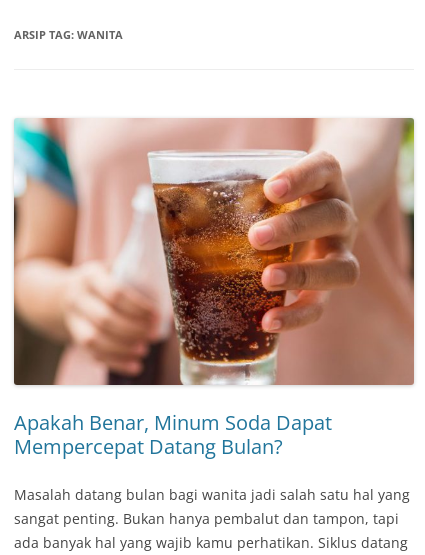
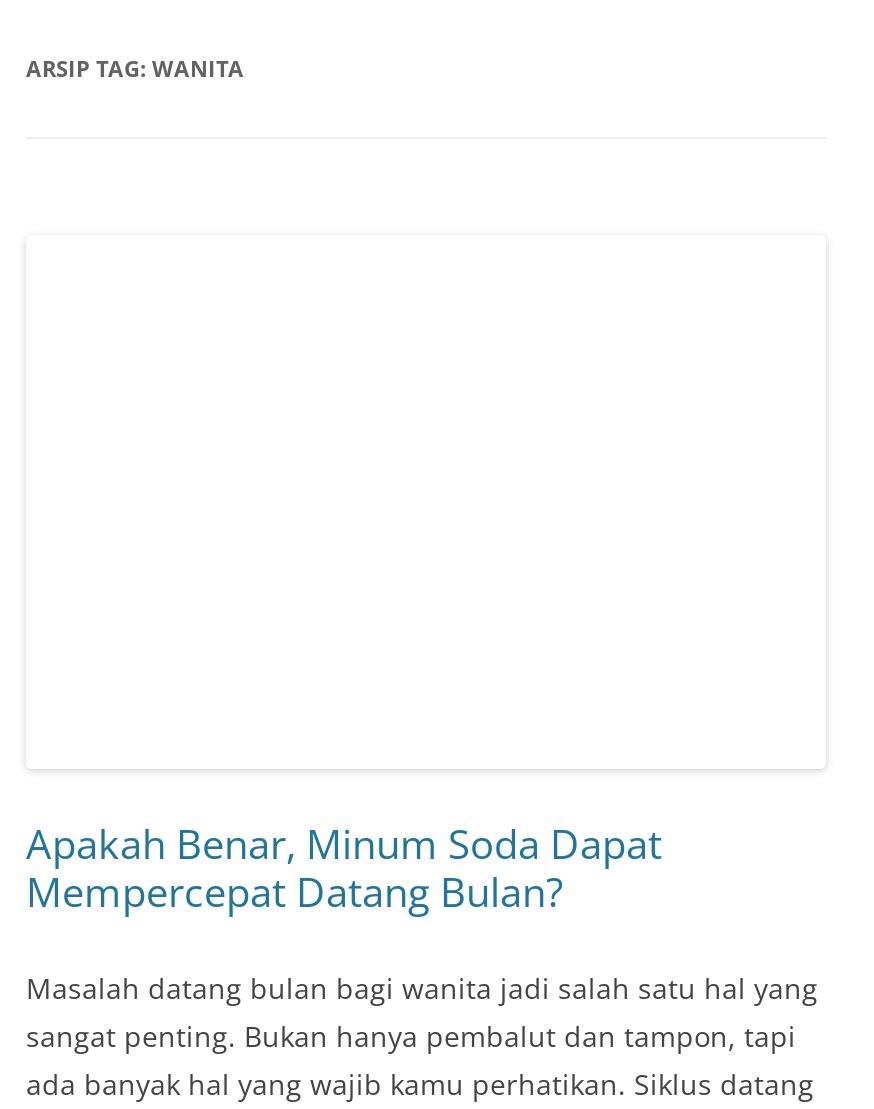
- [image]
